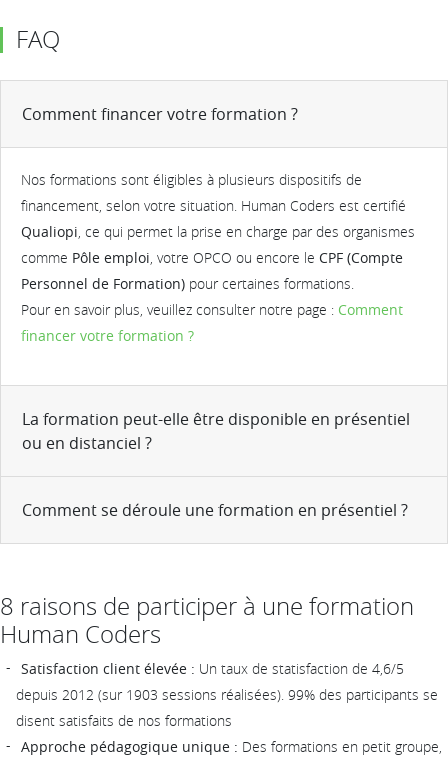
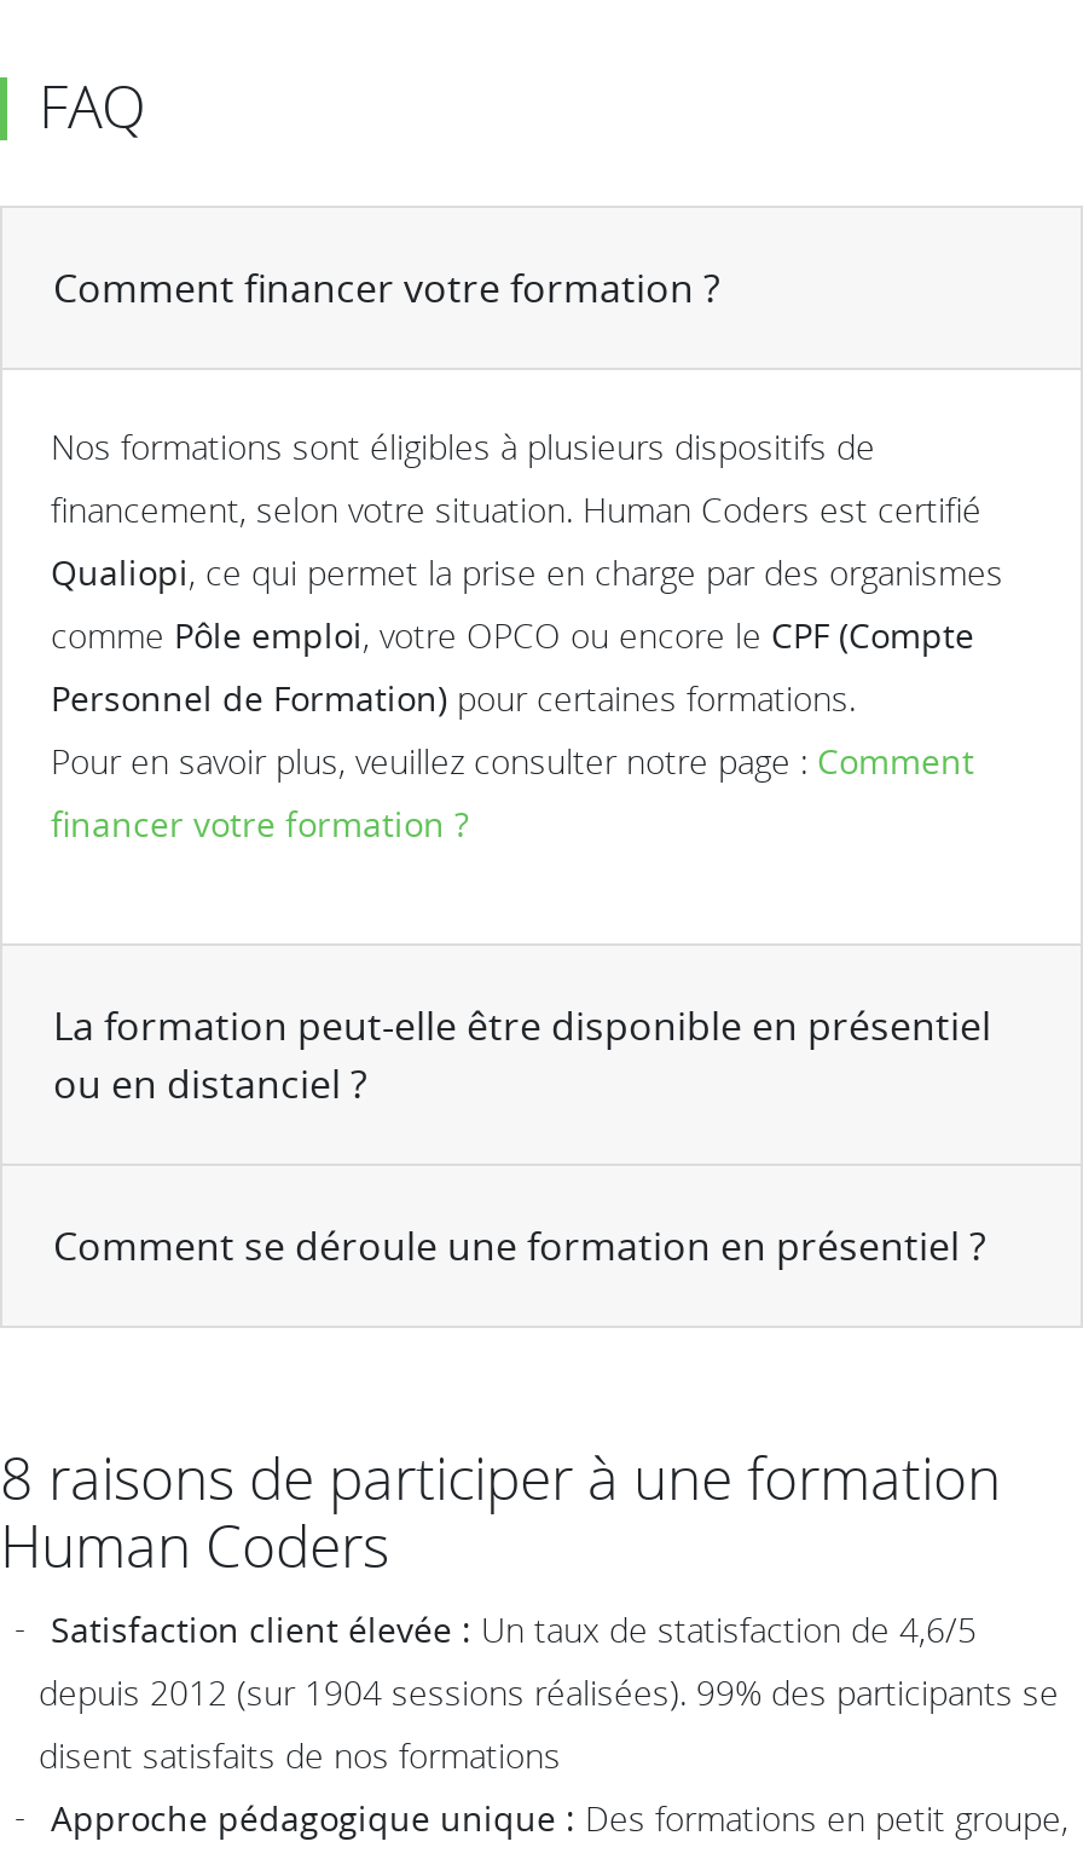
- depuis 2012 (sur 1903 sessions réalisées). 99% des participants se
+ depuis 2012 (sur 1904 sessions réalisées). 99% des participants se
